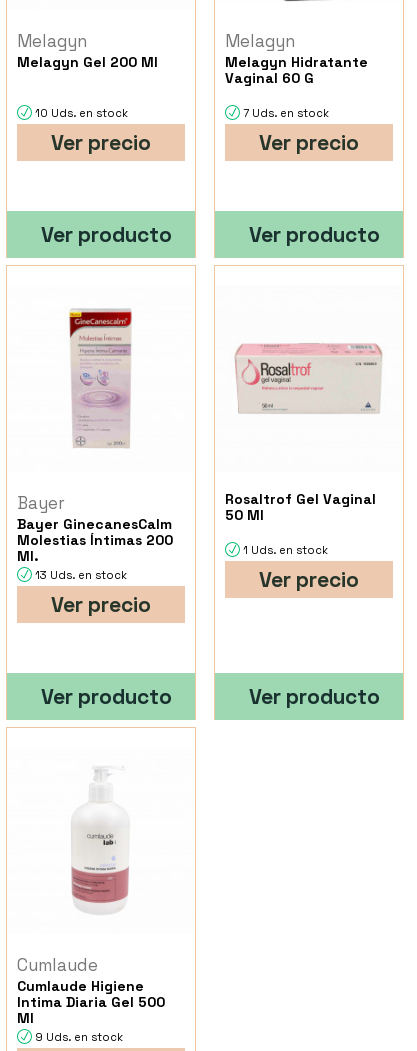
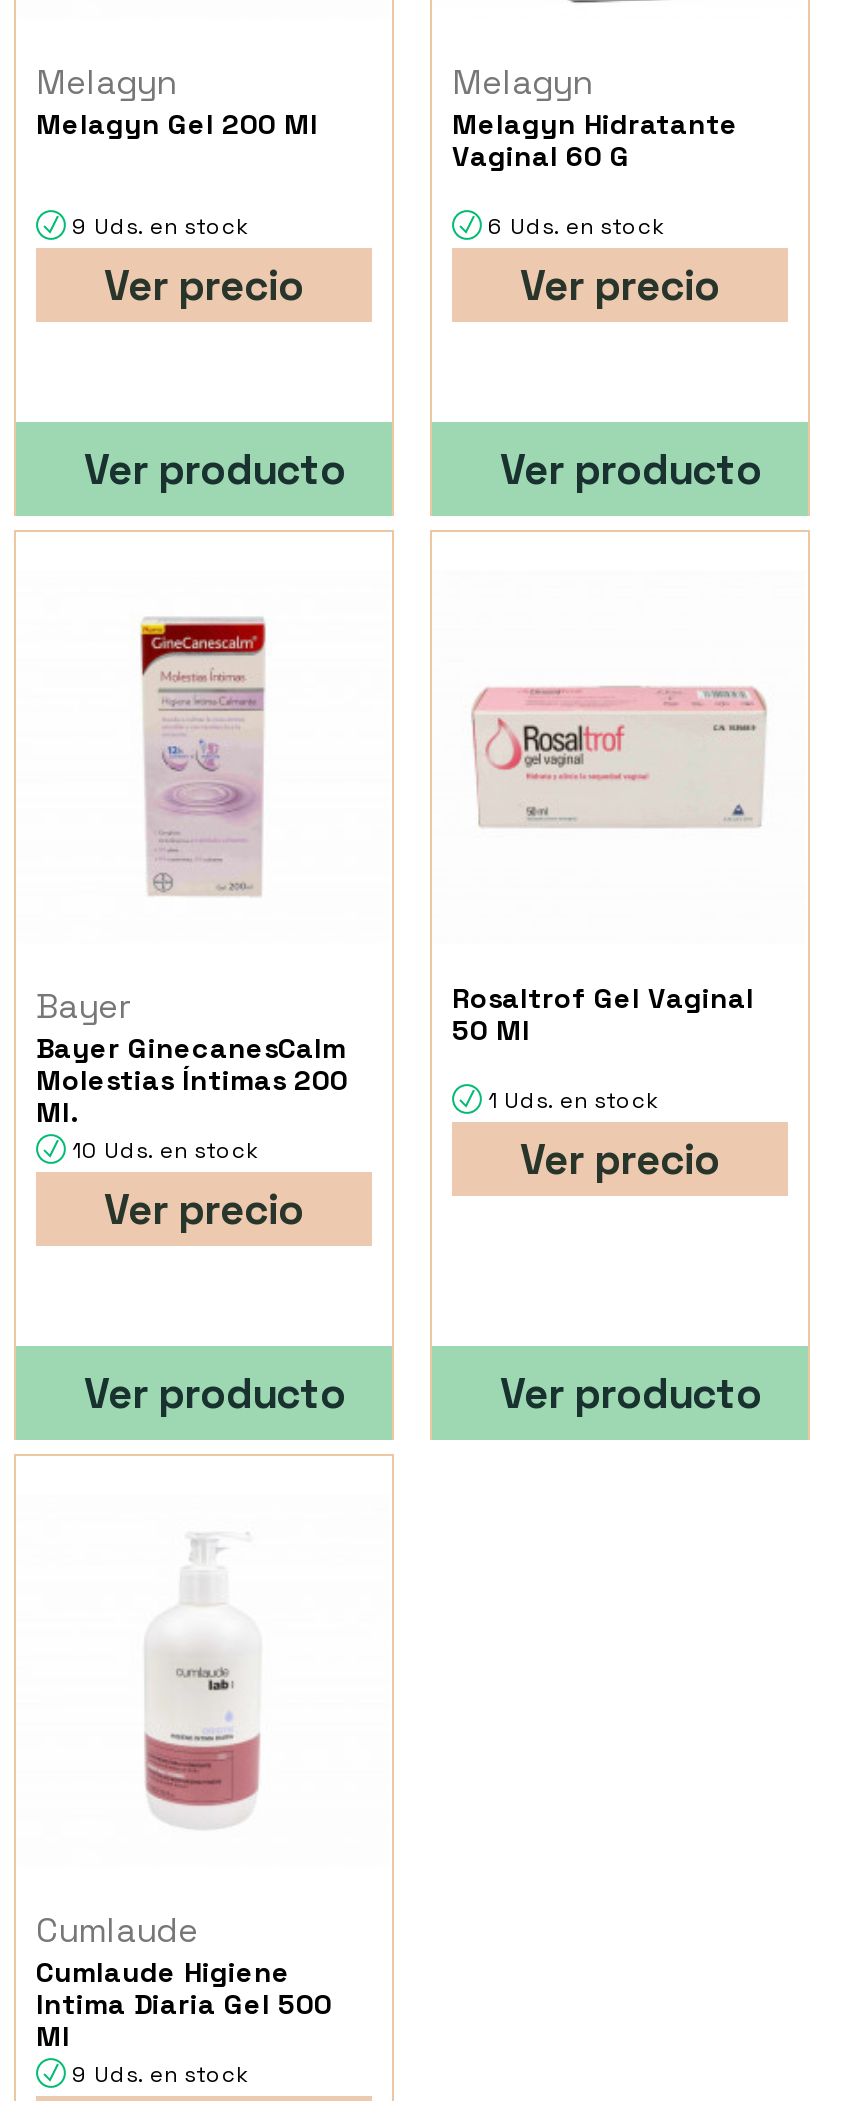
- 10 Uds. en stock
+ 9 Uds. en stock

- 7 Uds. en stock
+ 6 Uds. en stock

- 13 Uds. en stock
+ 10 Uds. en stock
